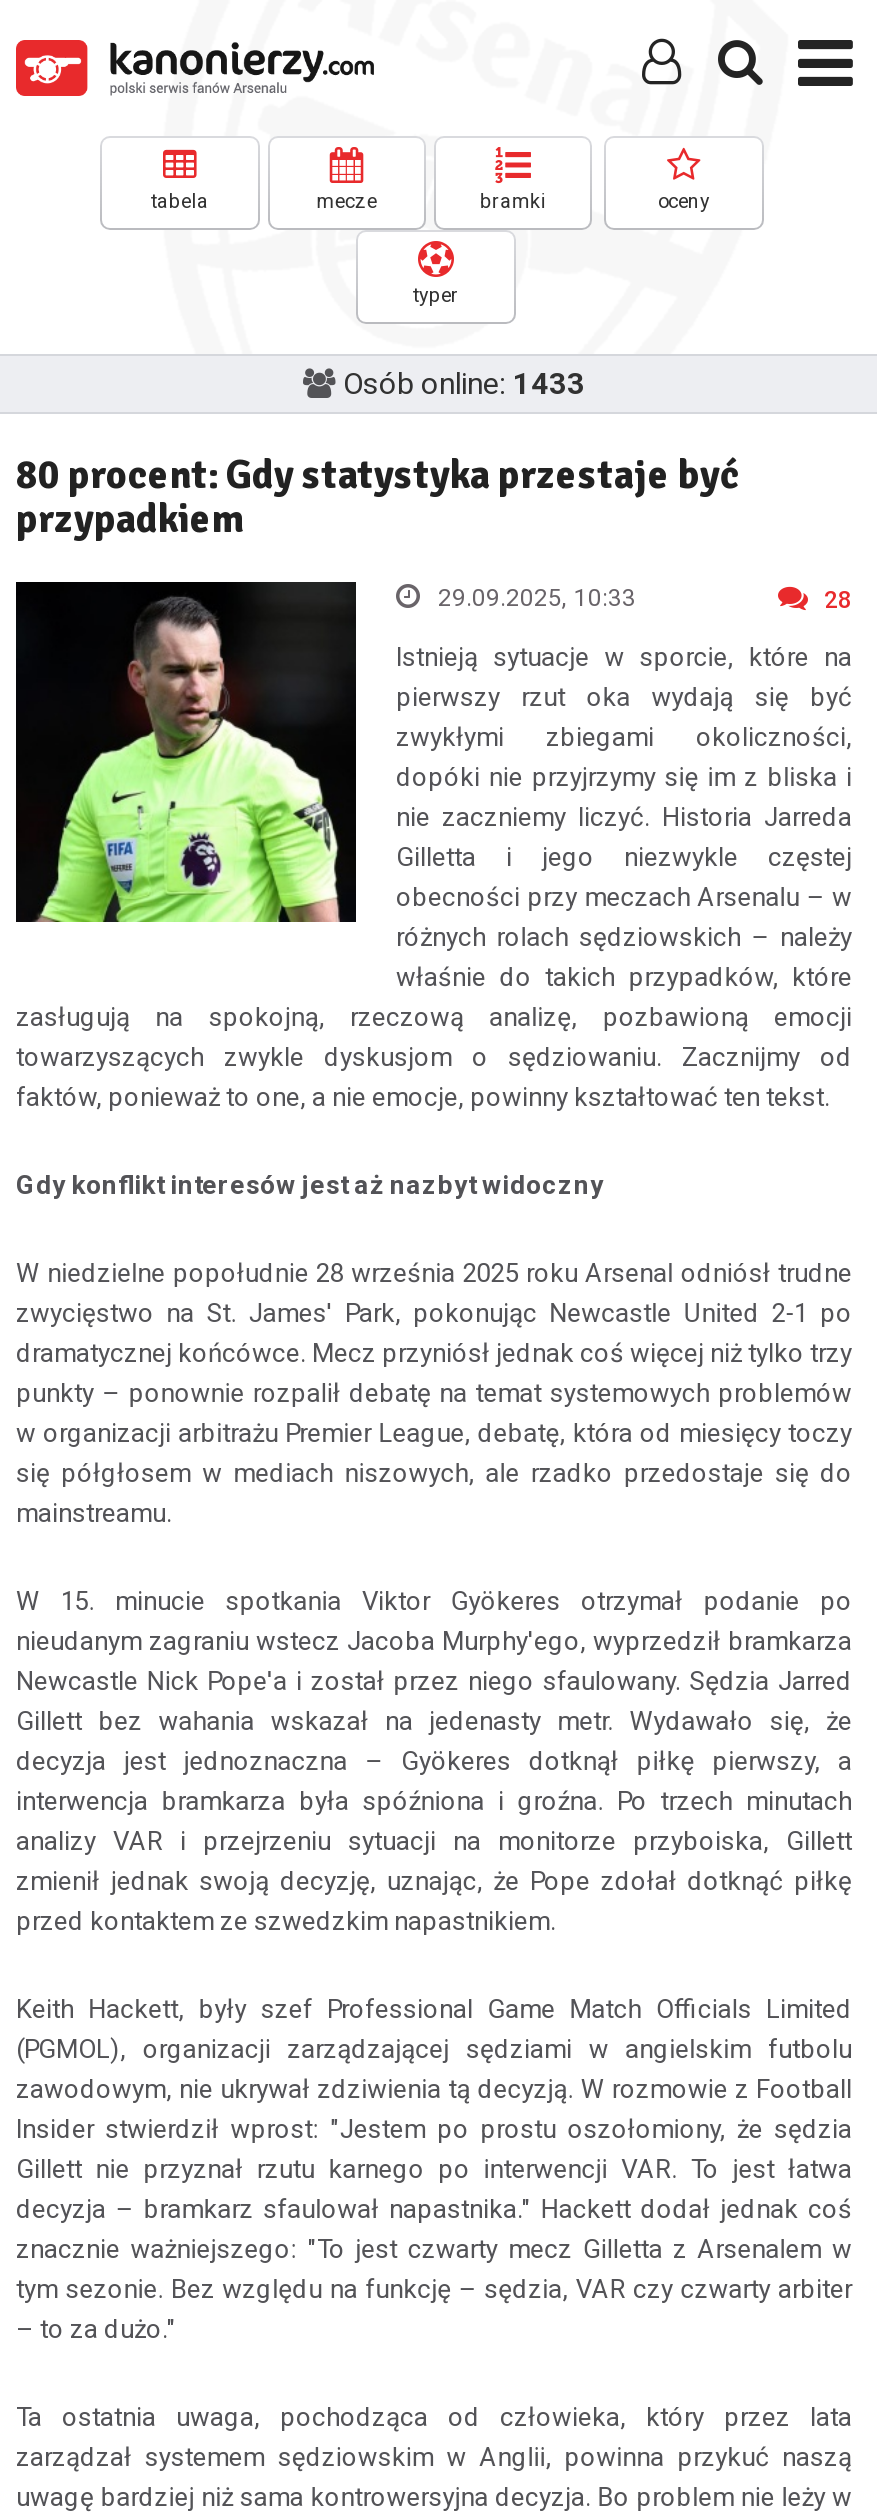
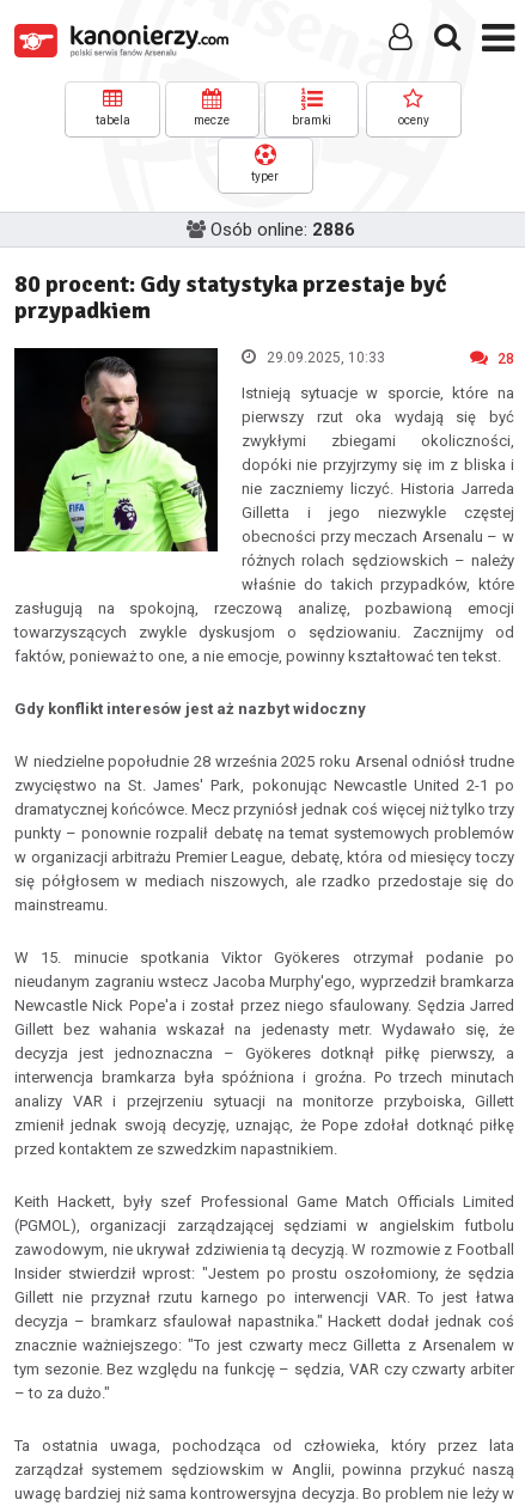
- Osób online: 1433
+ Osób online: 2886
